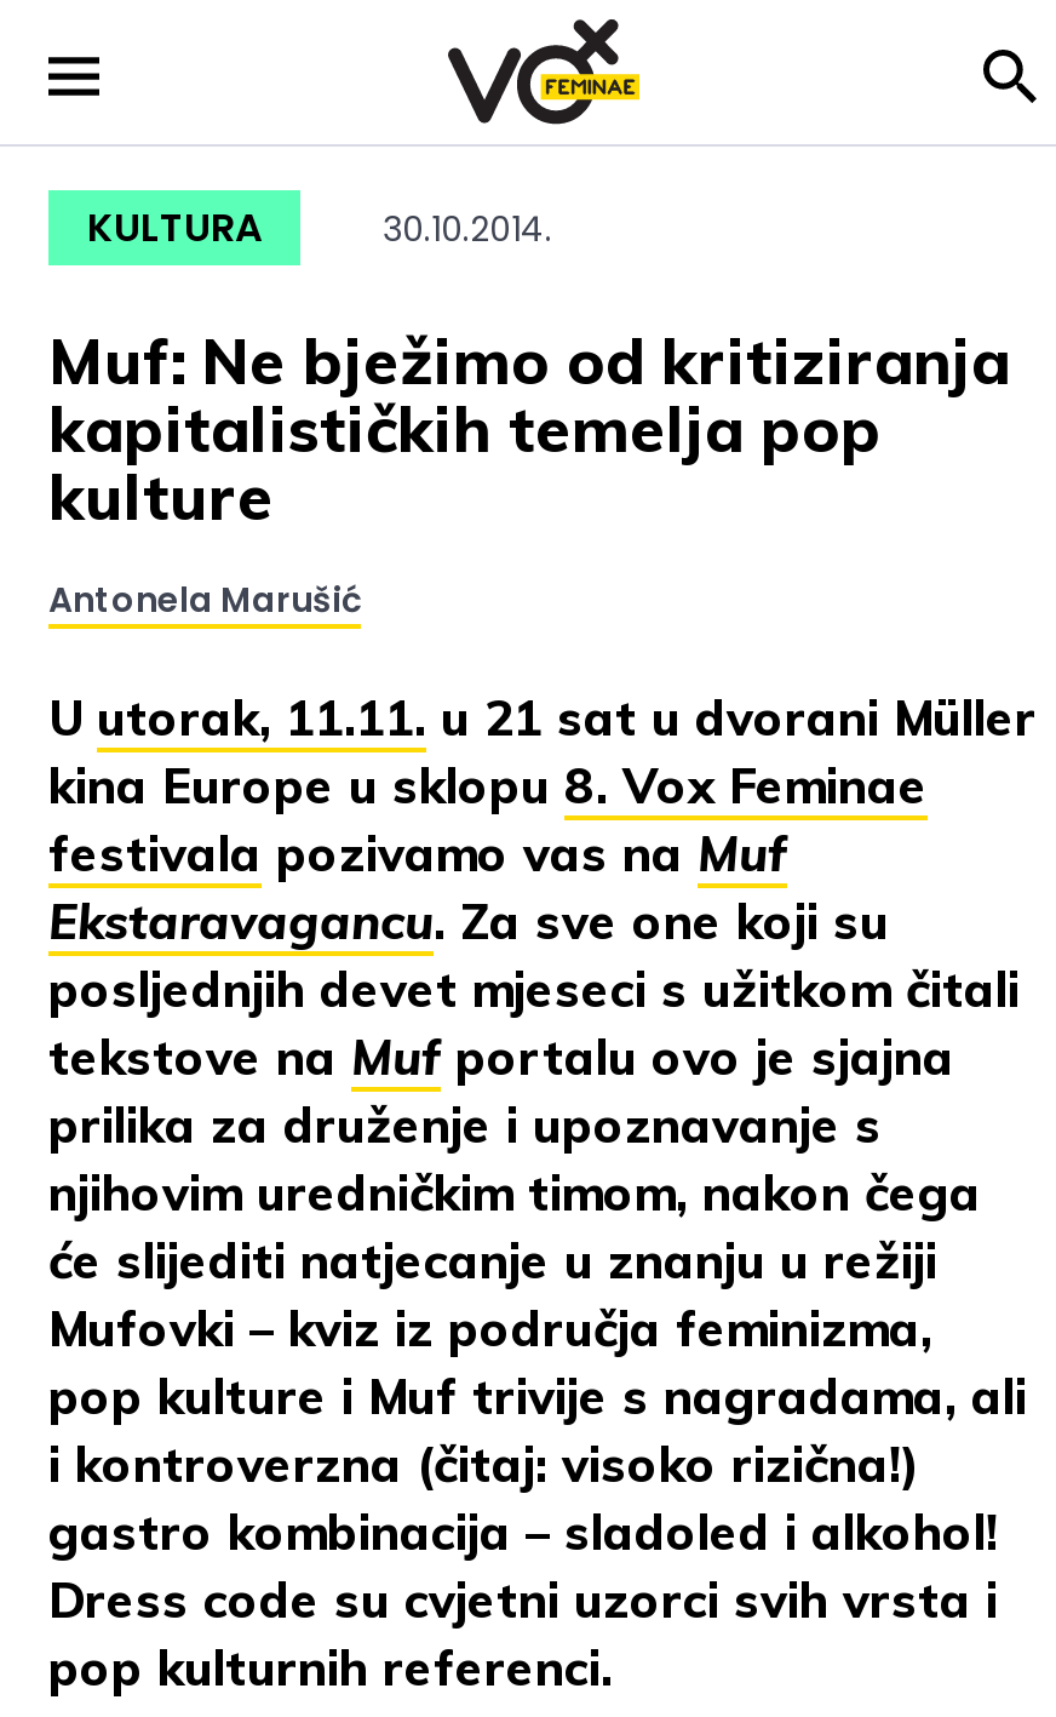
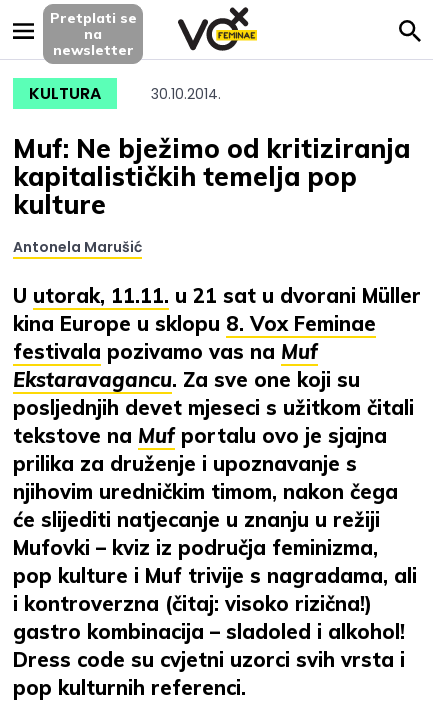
+ Pretplati se
+ na
+ newsletter
